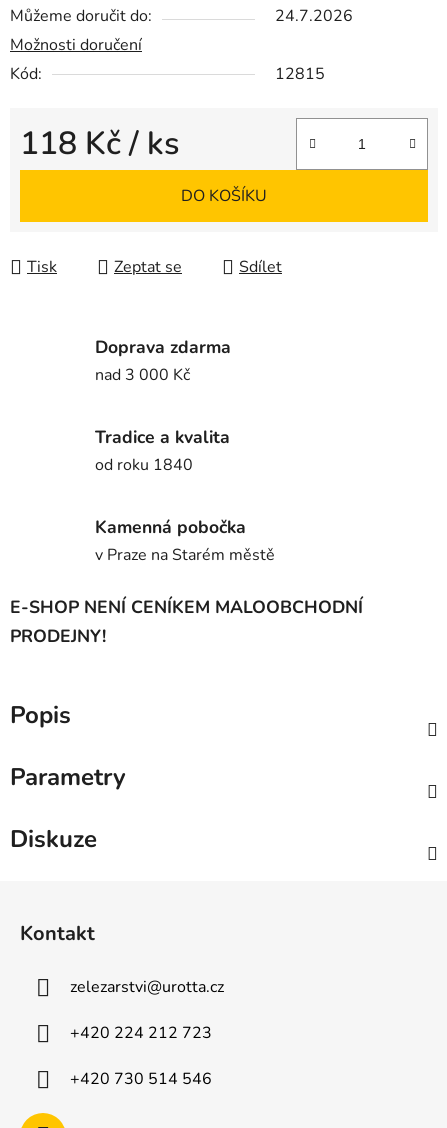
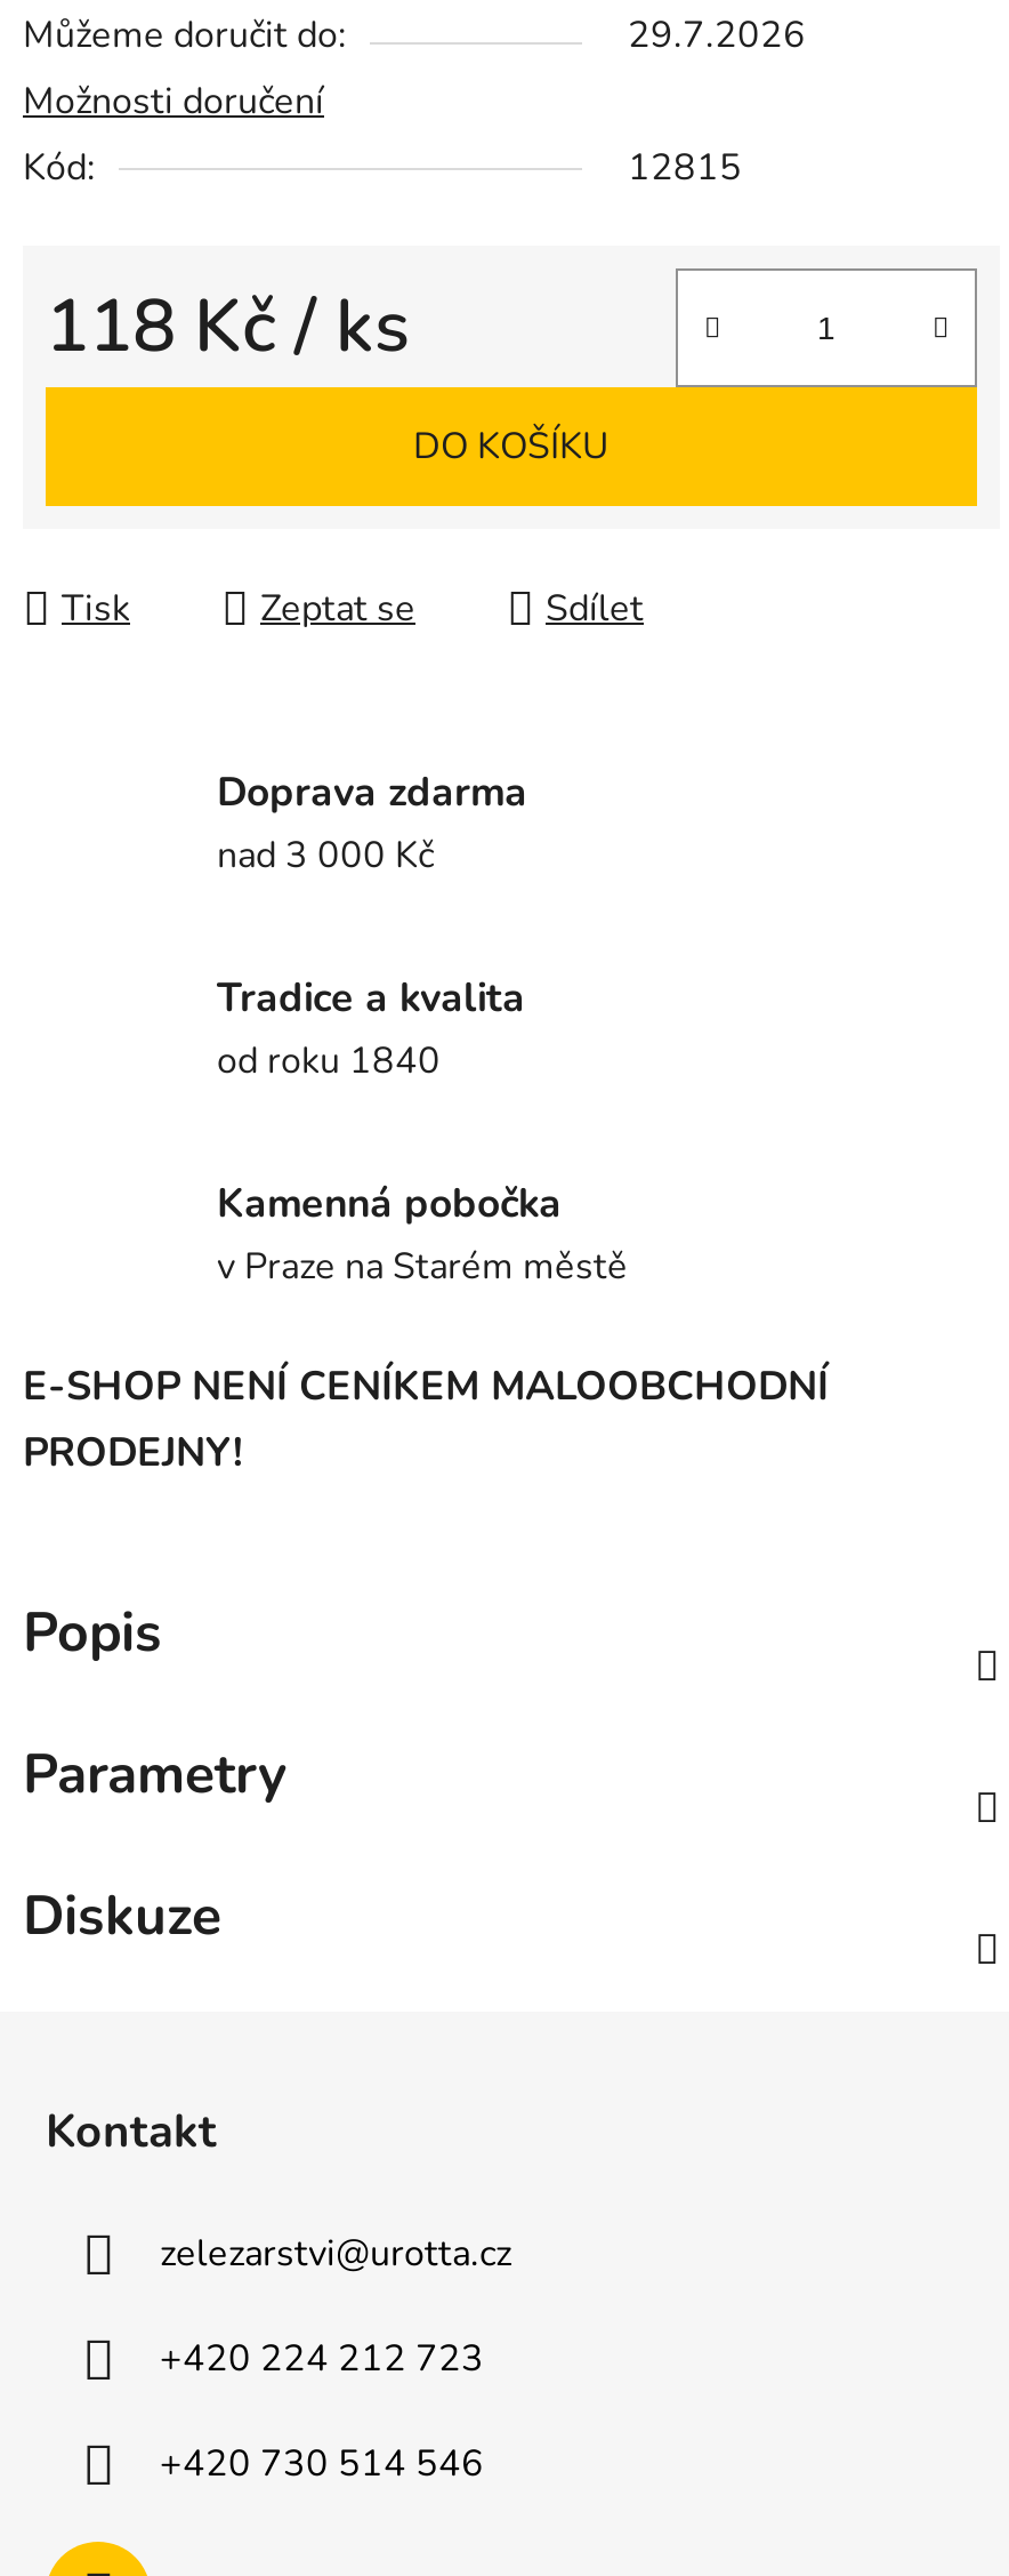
- 24.7.2026
+ 29.7.2026
